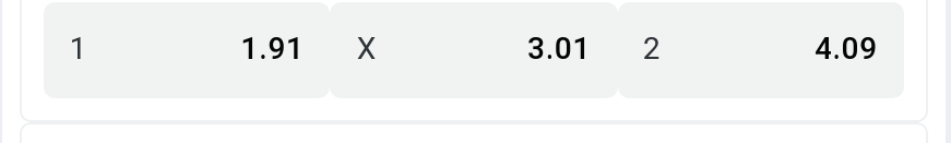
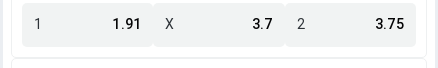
- 3.01 2
+ 3.7 2

- 4.09
+ 3.75
